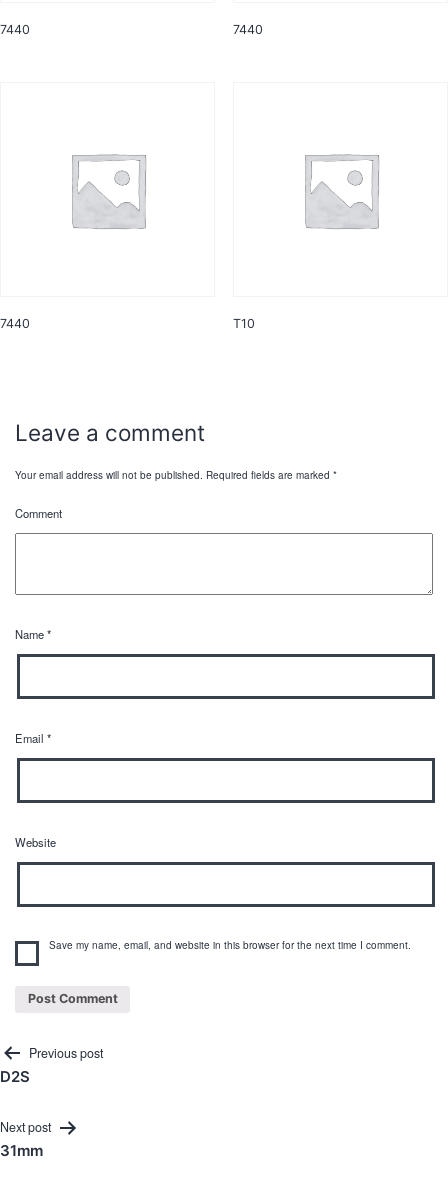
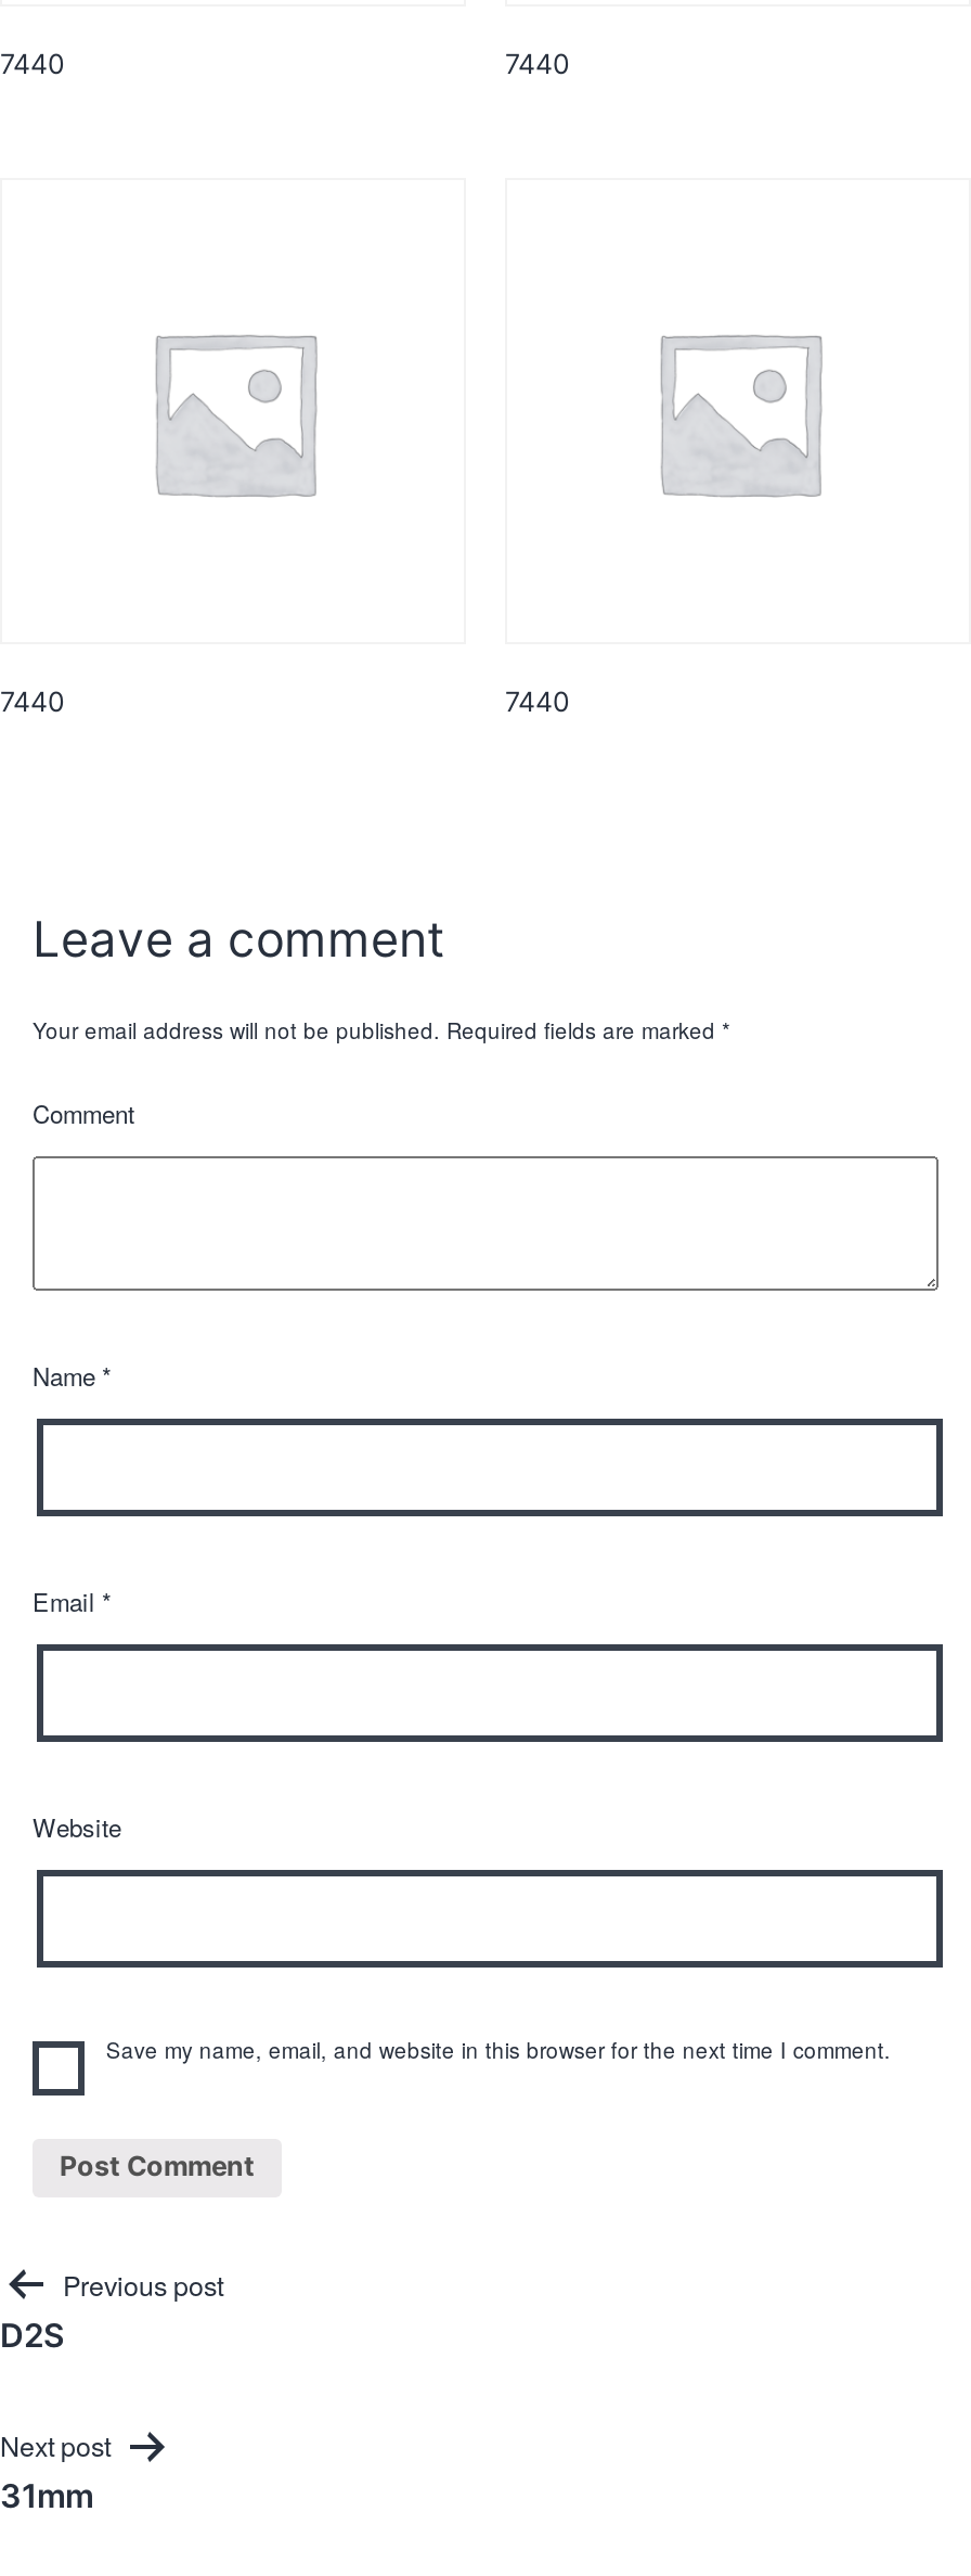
- T10
+ 7440
